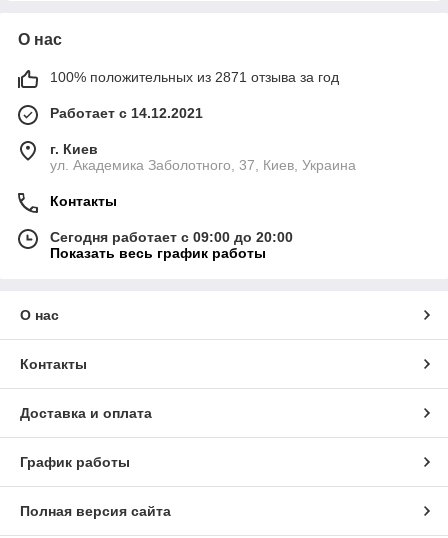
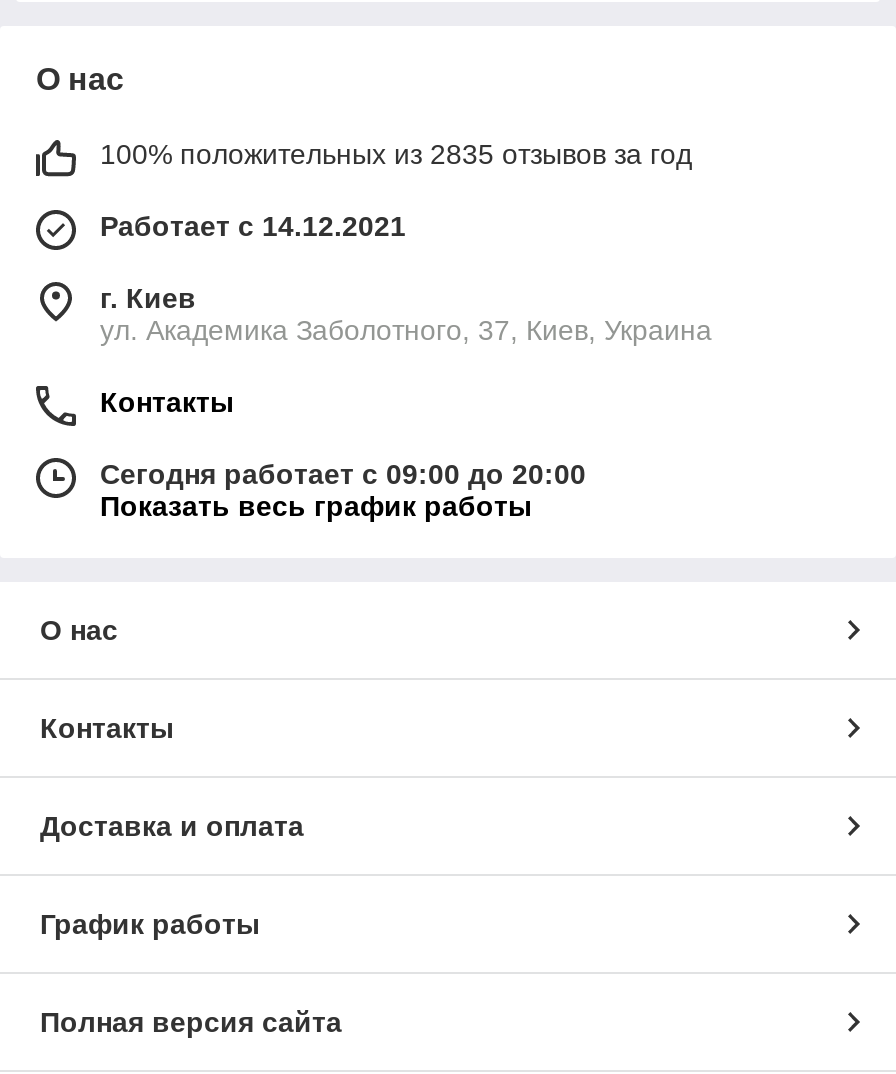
- 100% положительных из 2871 отзыва за год
+ 100% положительных из 2835 отзывов за год
